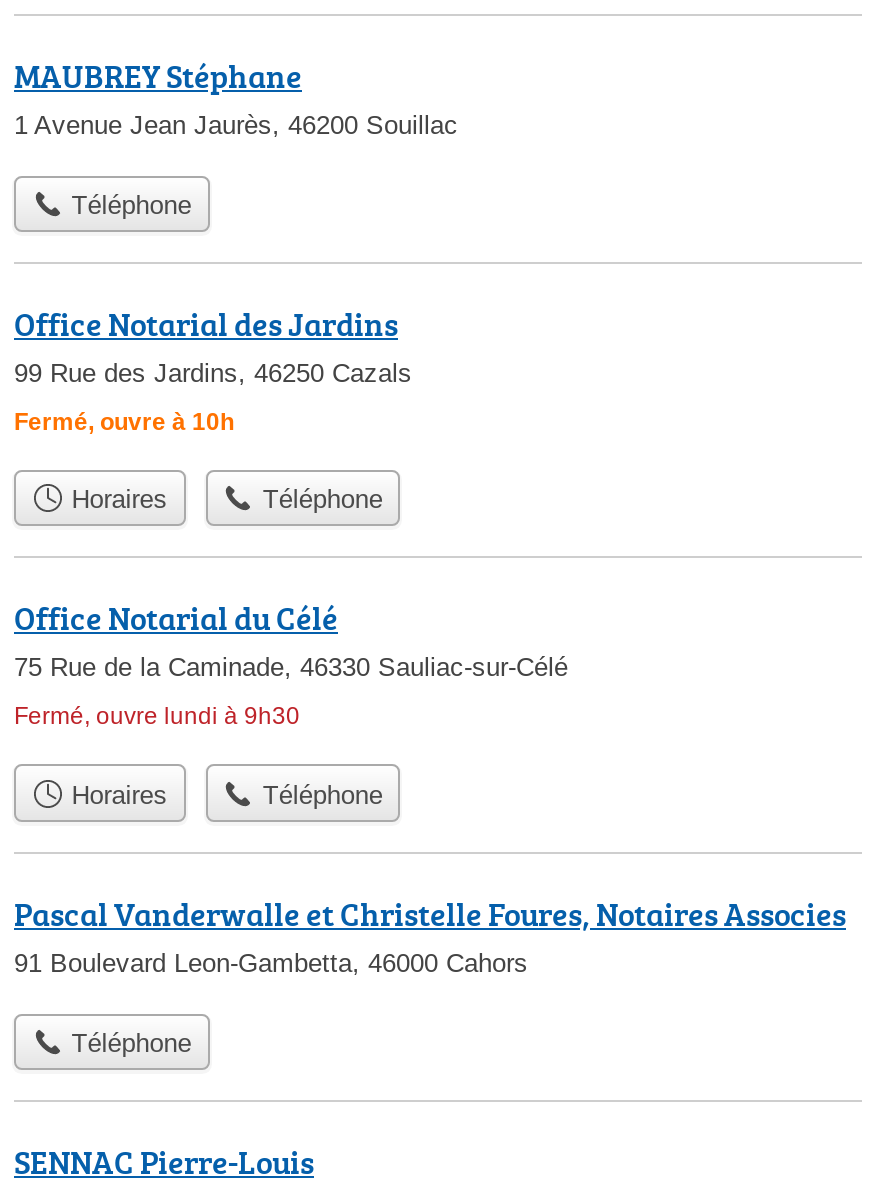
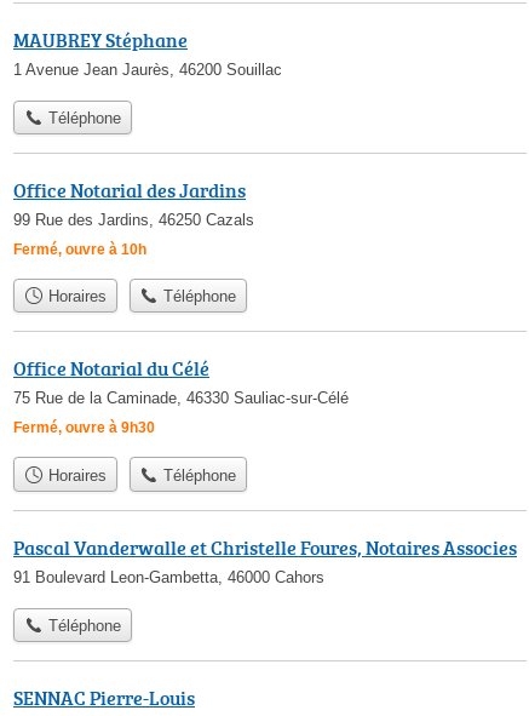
- Fermé, ouvre lundi à 9h30
+ Fermé, ouvre à 9h30
